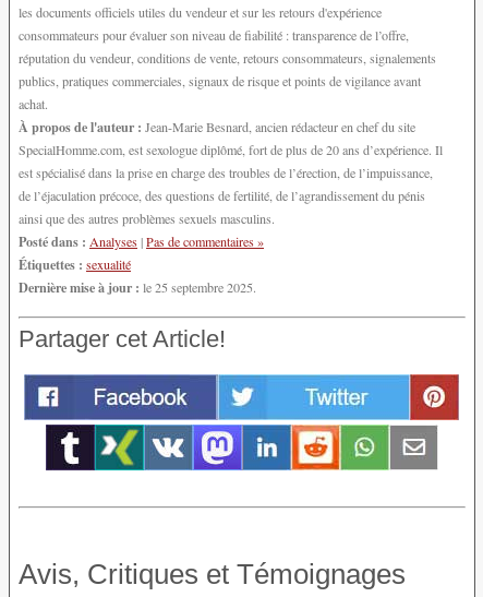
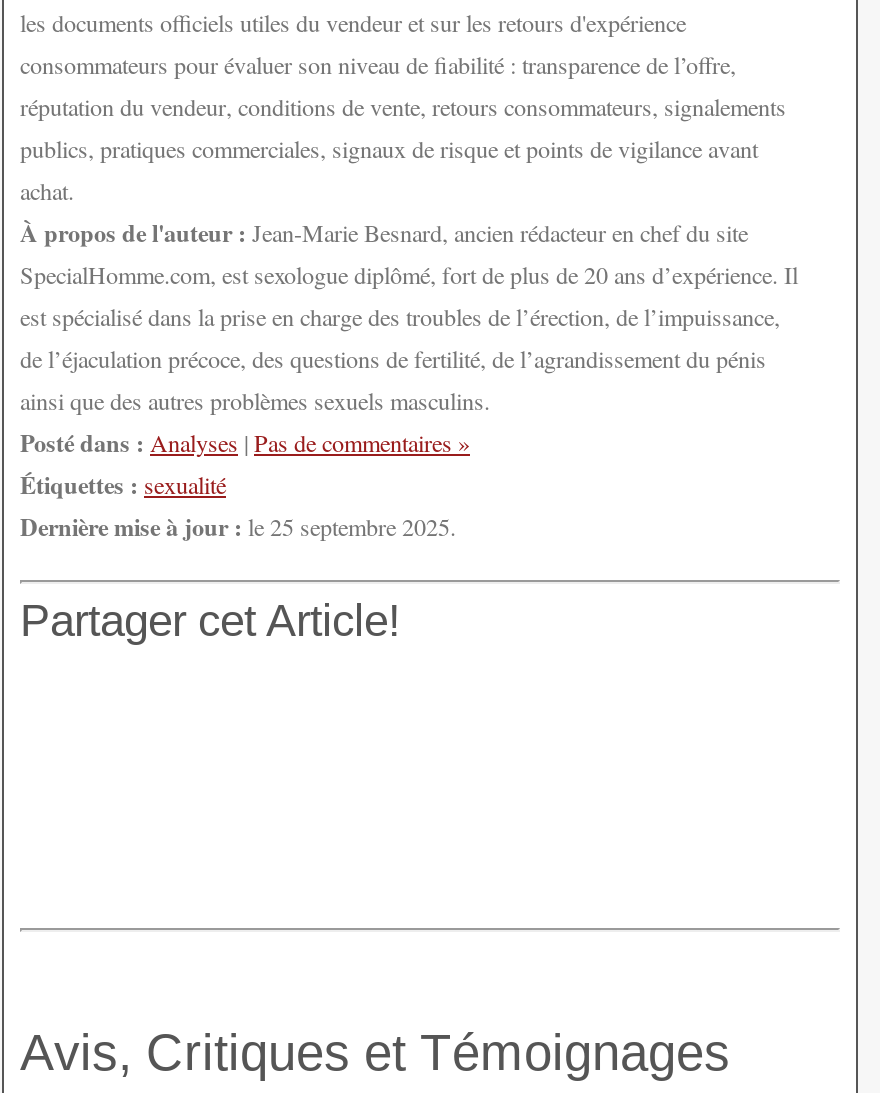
- [image]
